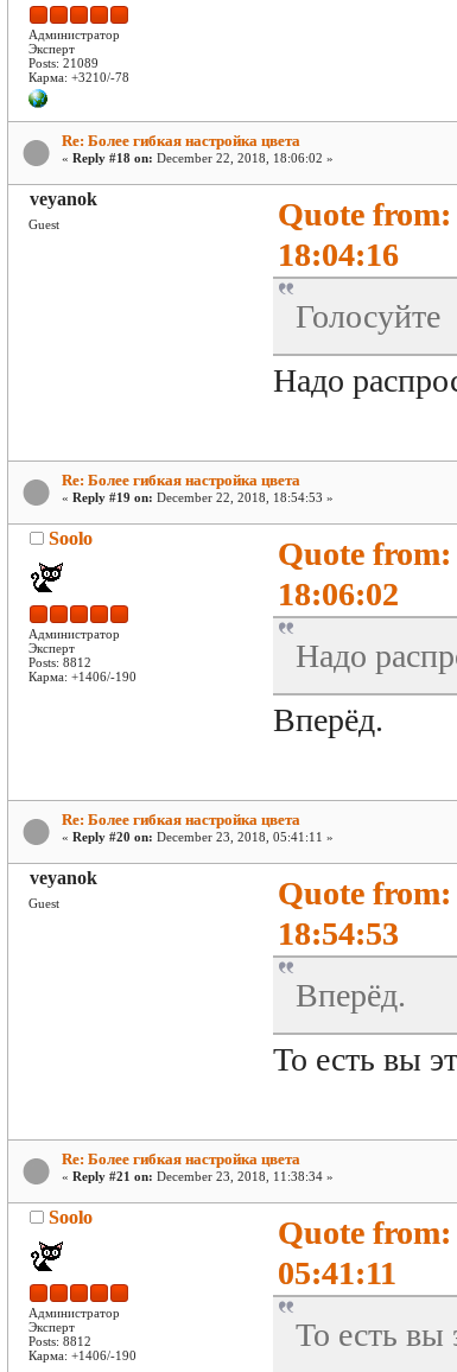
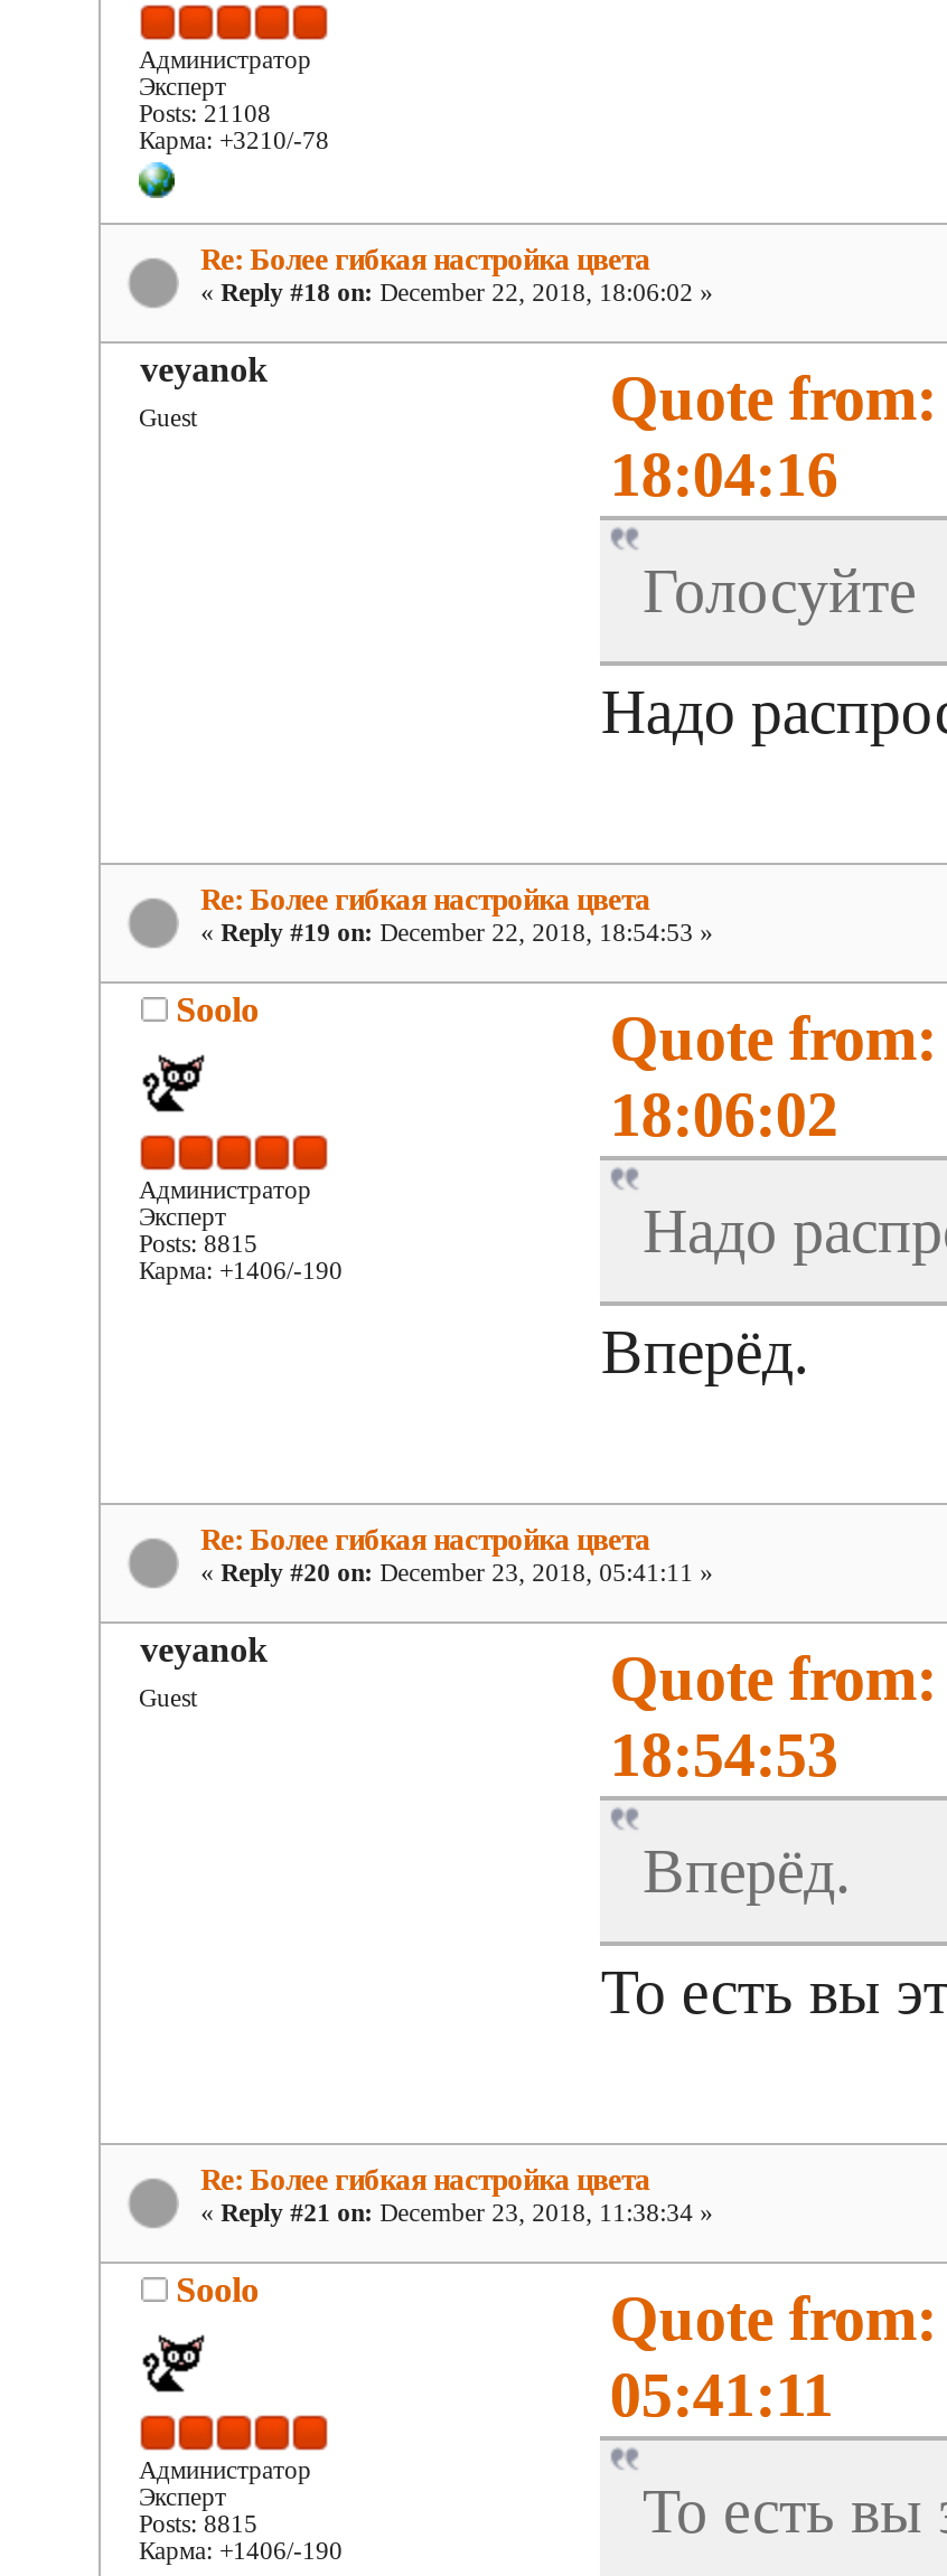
- Posts: 21089
+ Posts: 21108

- Posts: 8812
+ Posts: 8815

- Posts: 8812
+ Posts: 8815
